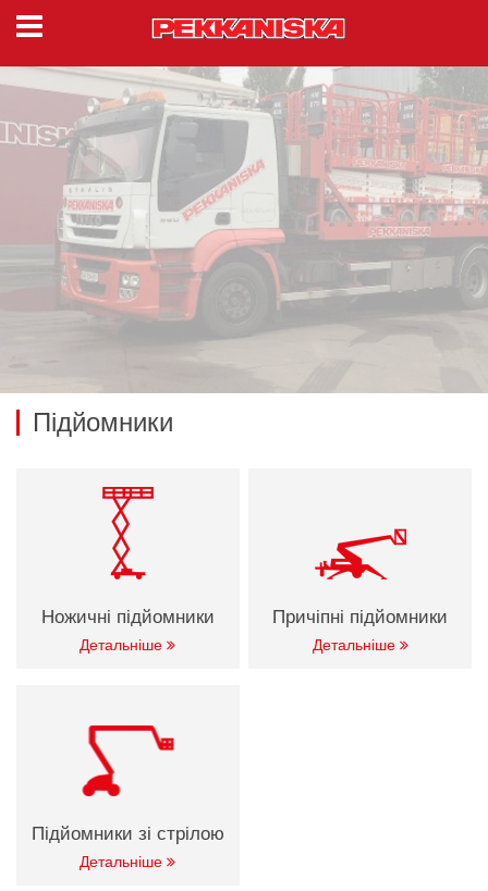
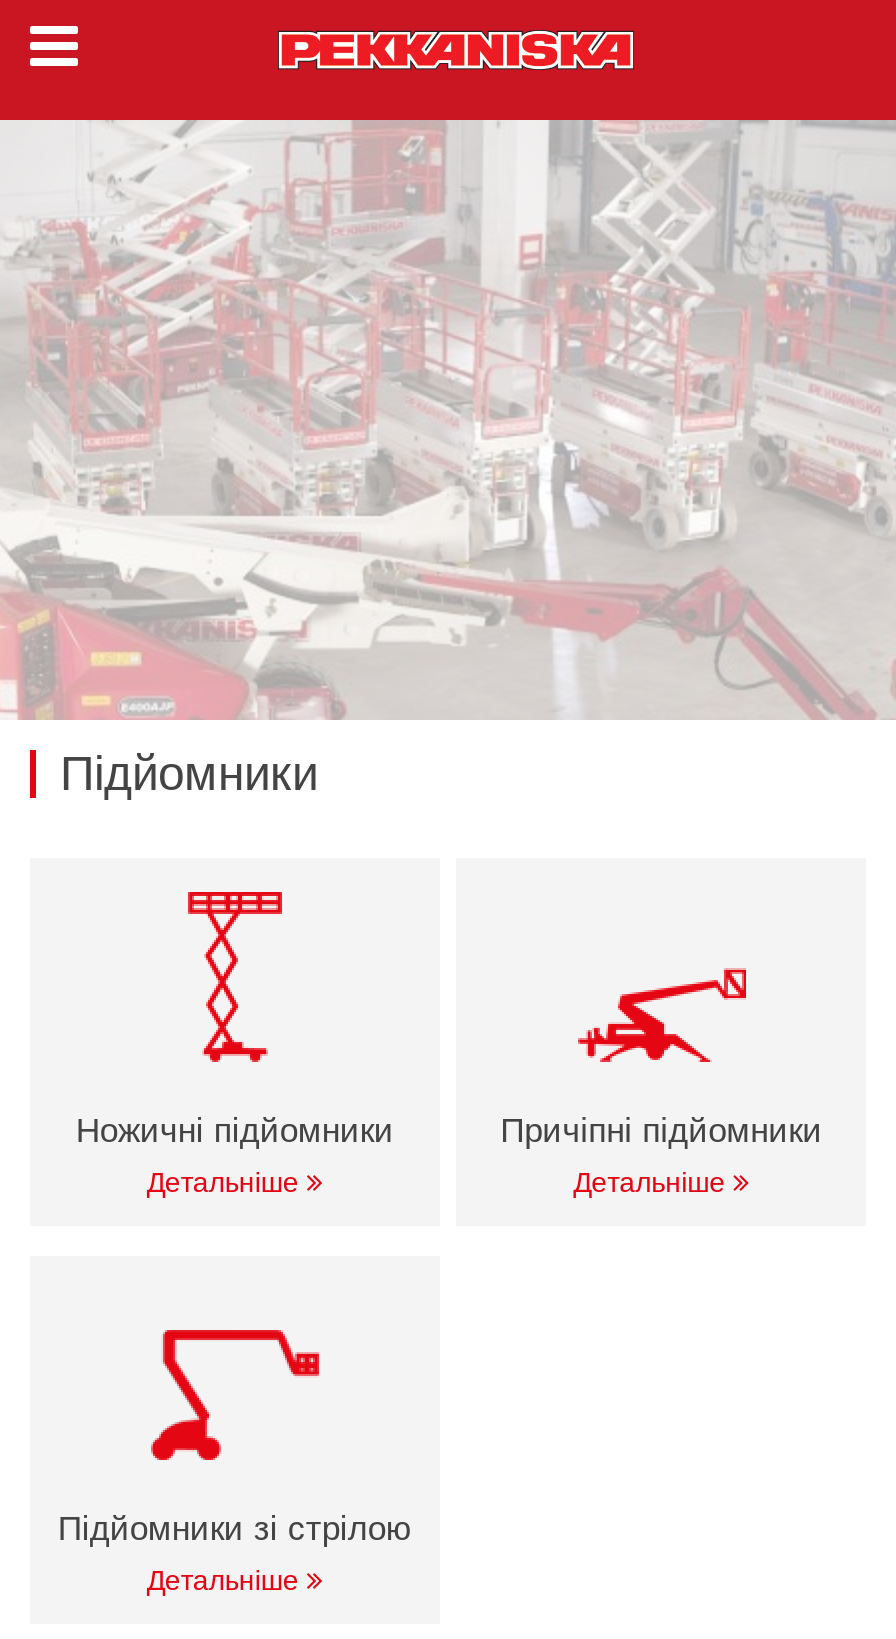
- [image]
+ [image]
